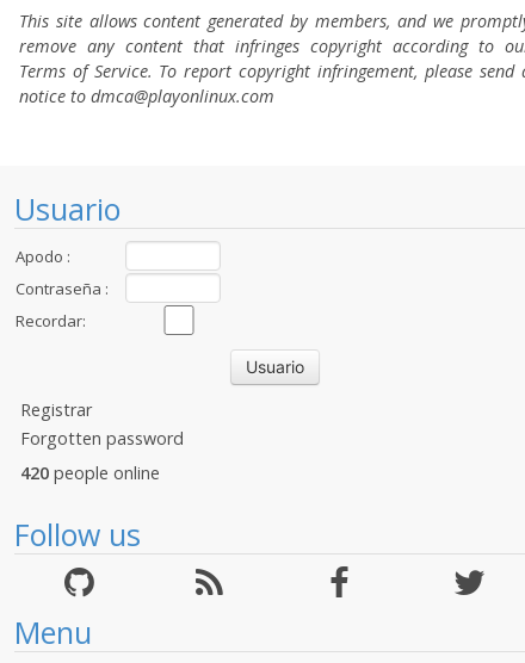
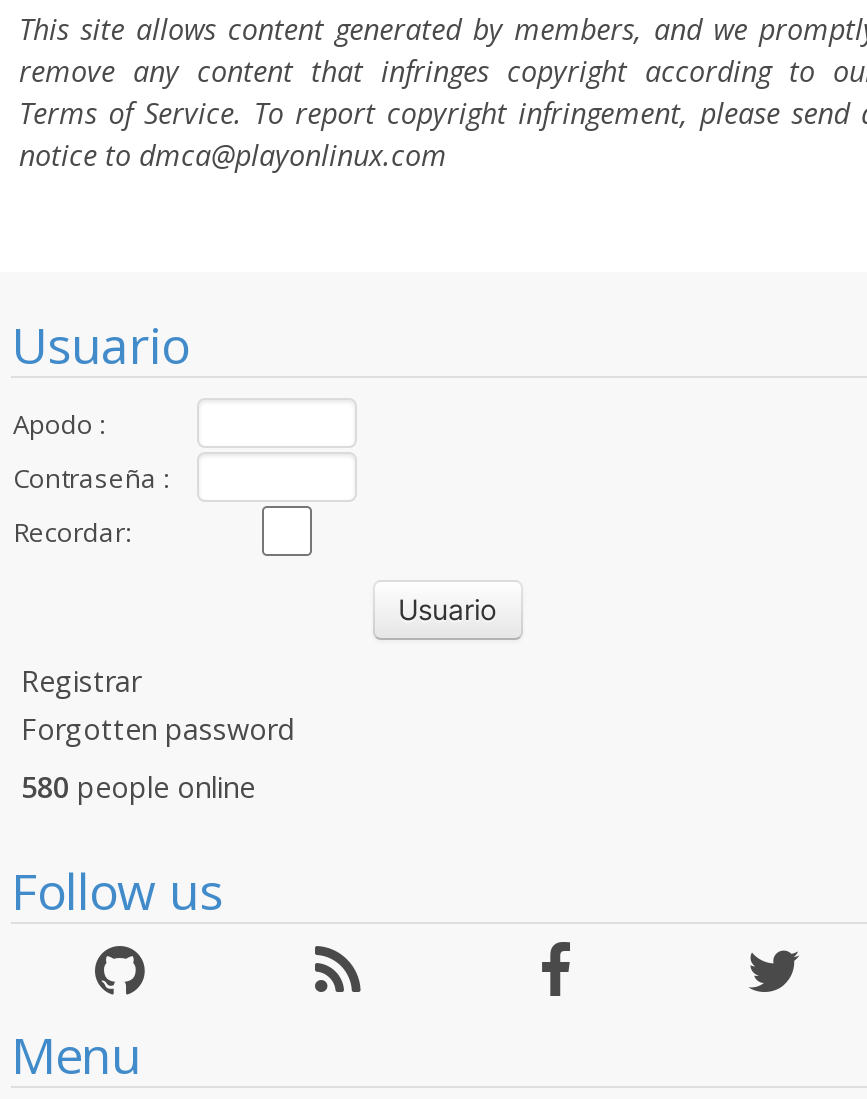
- 420 people online
+ 580 people online
